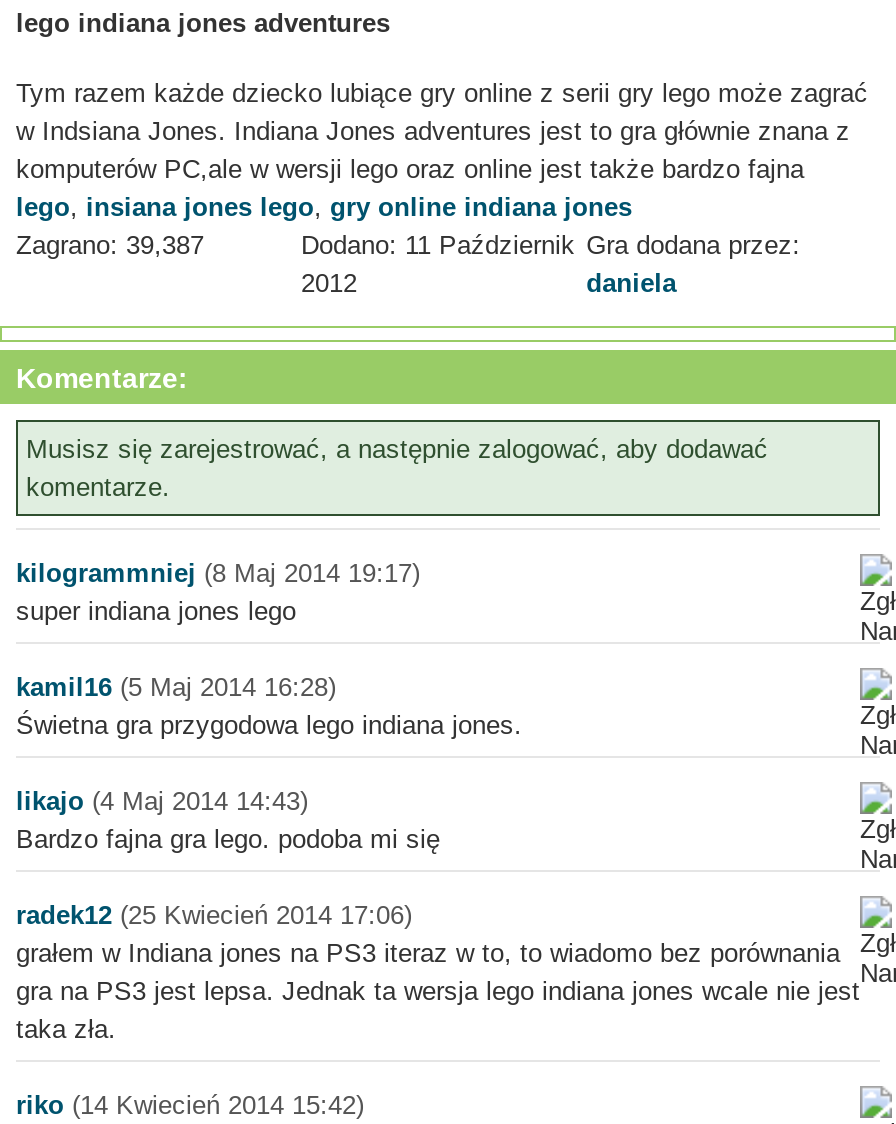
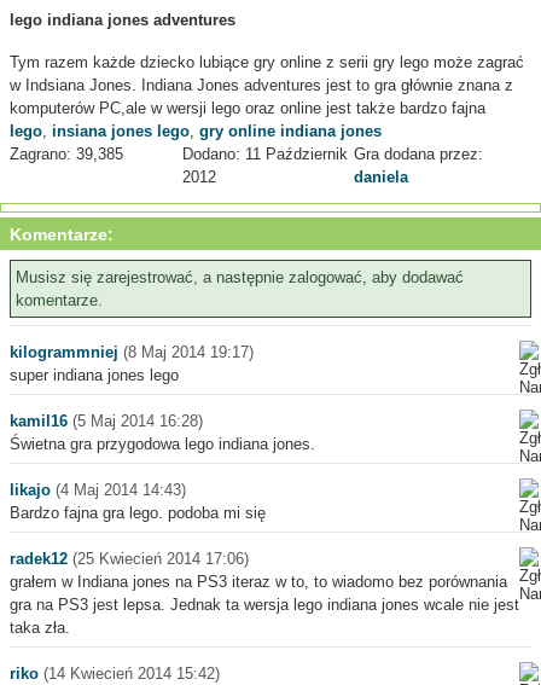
- Zagrano: 39,387
+ Zagrano: 39,385
